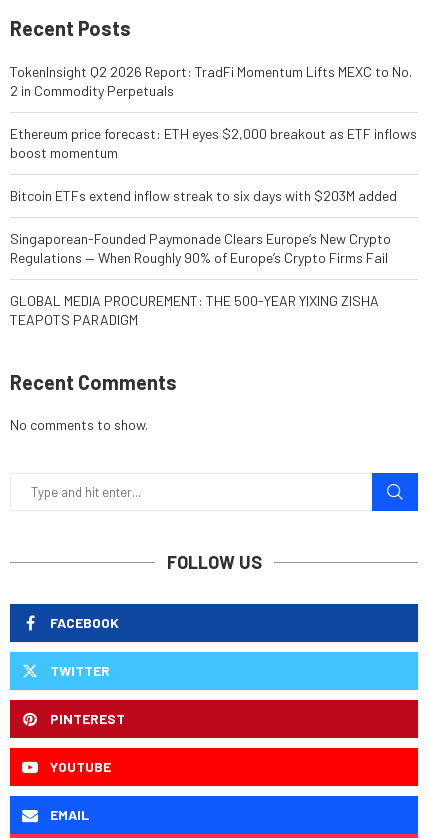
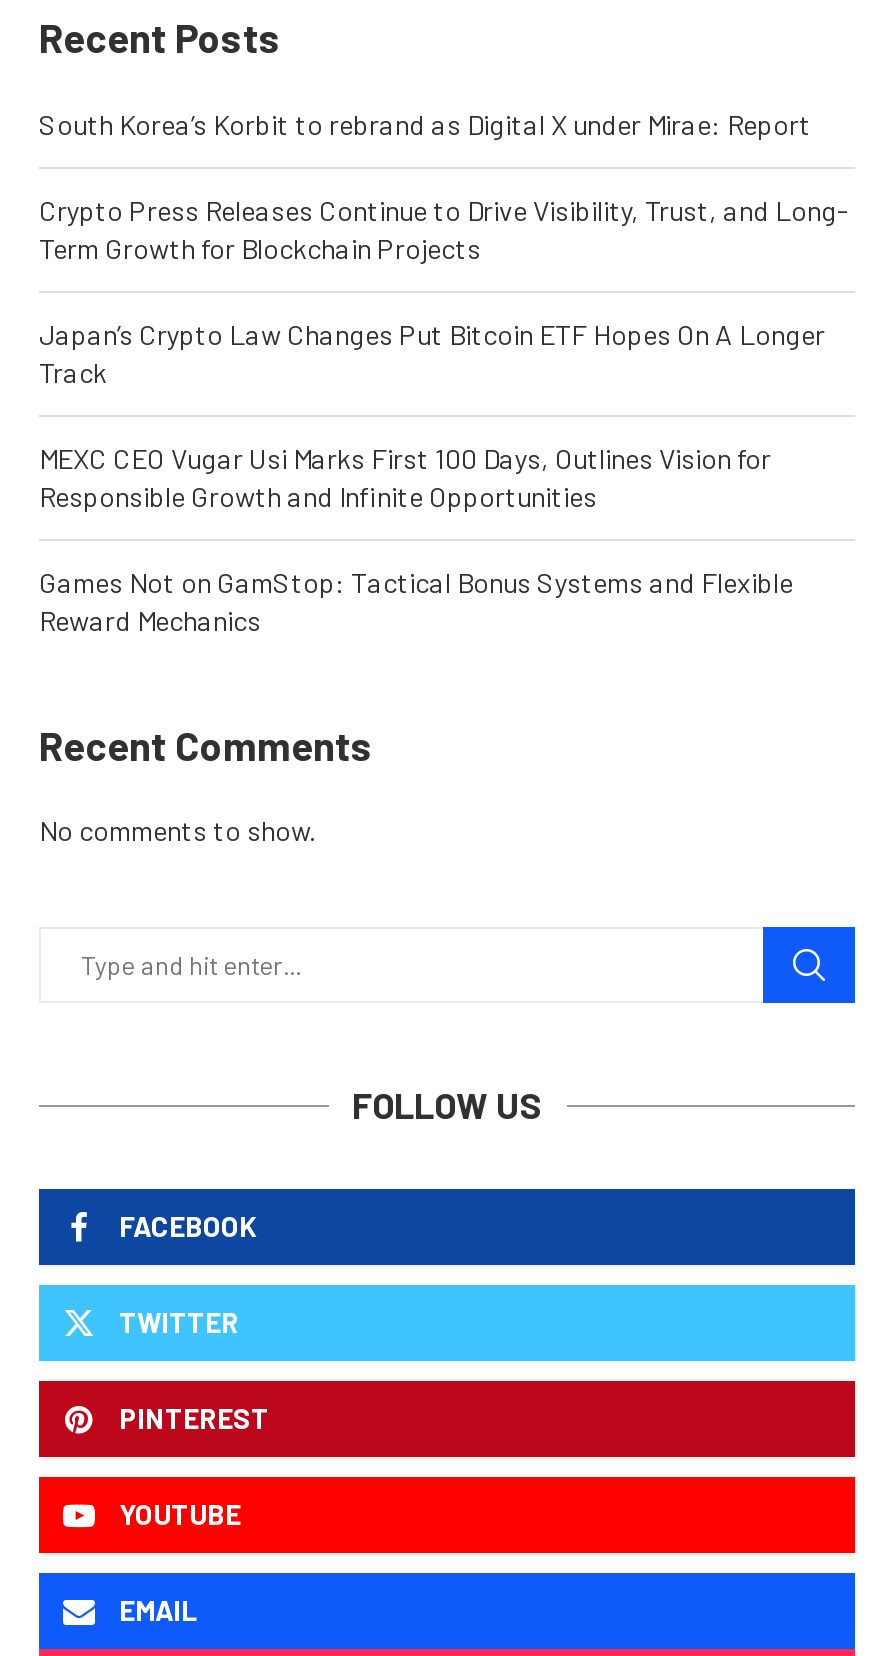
- TokenInsight Q2 2026 Report: TradFi Momentum Lifts MEXC to No.
- 2 in Commodity Perpetuals
+ South Korea’s Korbit to rebrand as Digital X under Mirae: Report

- Ethereum price forecast: ETH eyes $2,000 breakout as ETF inflows
- boost momentum
+ Crypto Press Releases Continue to Drive Visibility, Trust, and Long-
+ Term Growth for Blockchain Projects

- Bitcoin ETFs extend inflow streak to six days with $203M added
+ Japan’s Crypto Law Changes Put Bitcoin ETF Hopes On A Longer
+ Track

- Singaporean-Founded Paymonade Clears Europe’s New Crypto
- Regulations — When Roughly 90% of Europe’s Crypto Firms Fail
+ MEXC CEO Vugar Usi Marks First 100 Days, Outlines Vision for
+ Responsible Growth and Infinite Opportunities

- GLOBAL MEDIA PROCUREMENT: THE 500-YEAR YIXING ZISHA
- TEAPOTS PARADIGM
+ Games Not on GamStop: Tactical Bonus Systems and Flexible
+ Reward Mechanics
